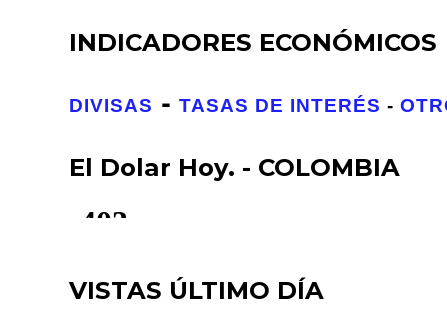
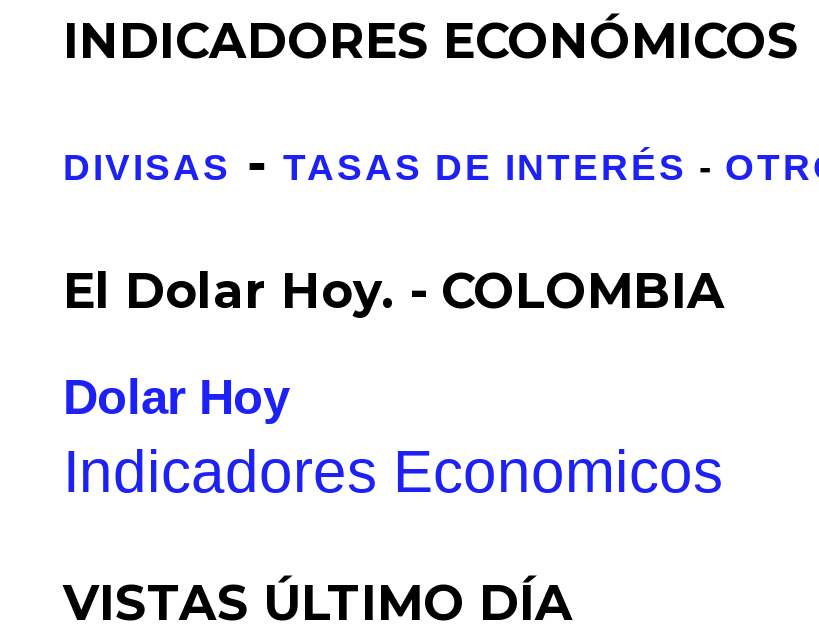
+ Dolar Hoy
+ Indicadores Economicos
